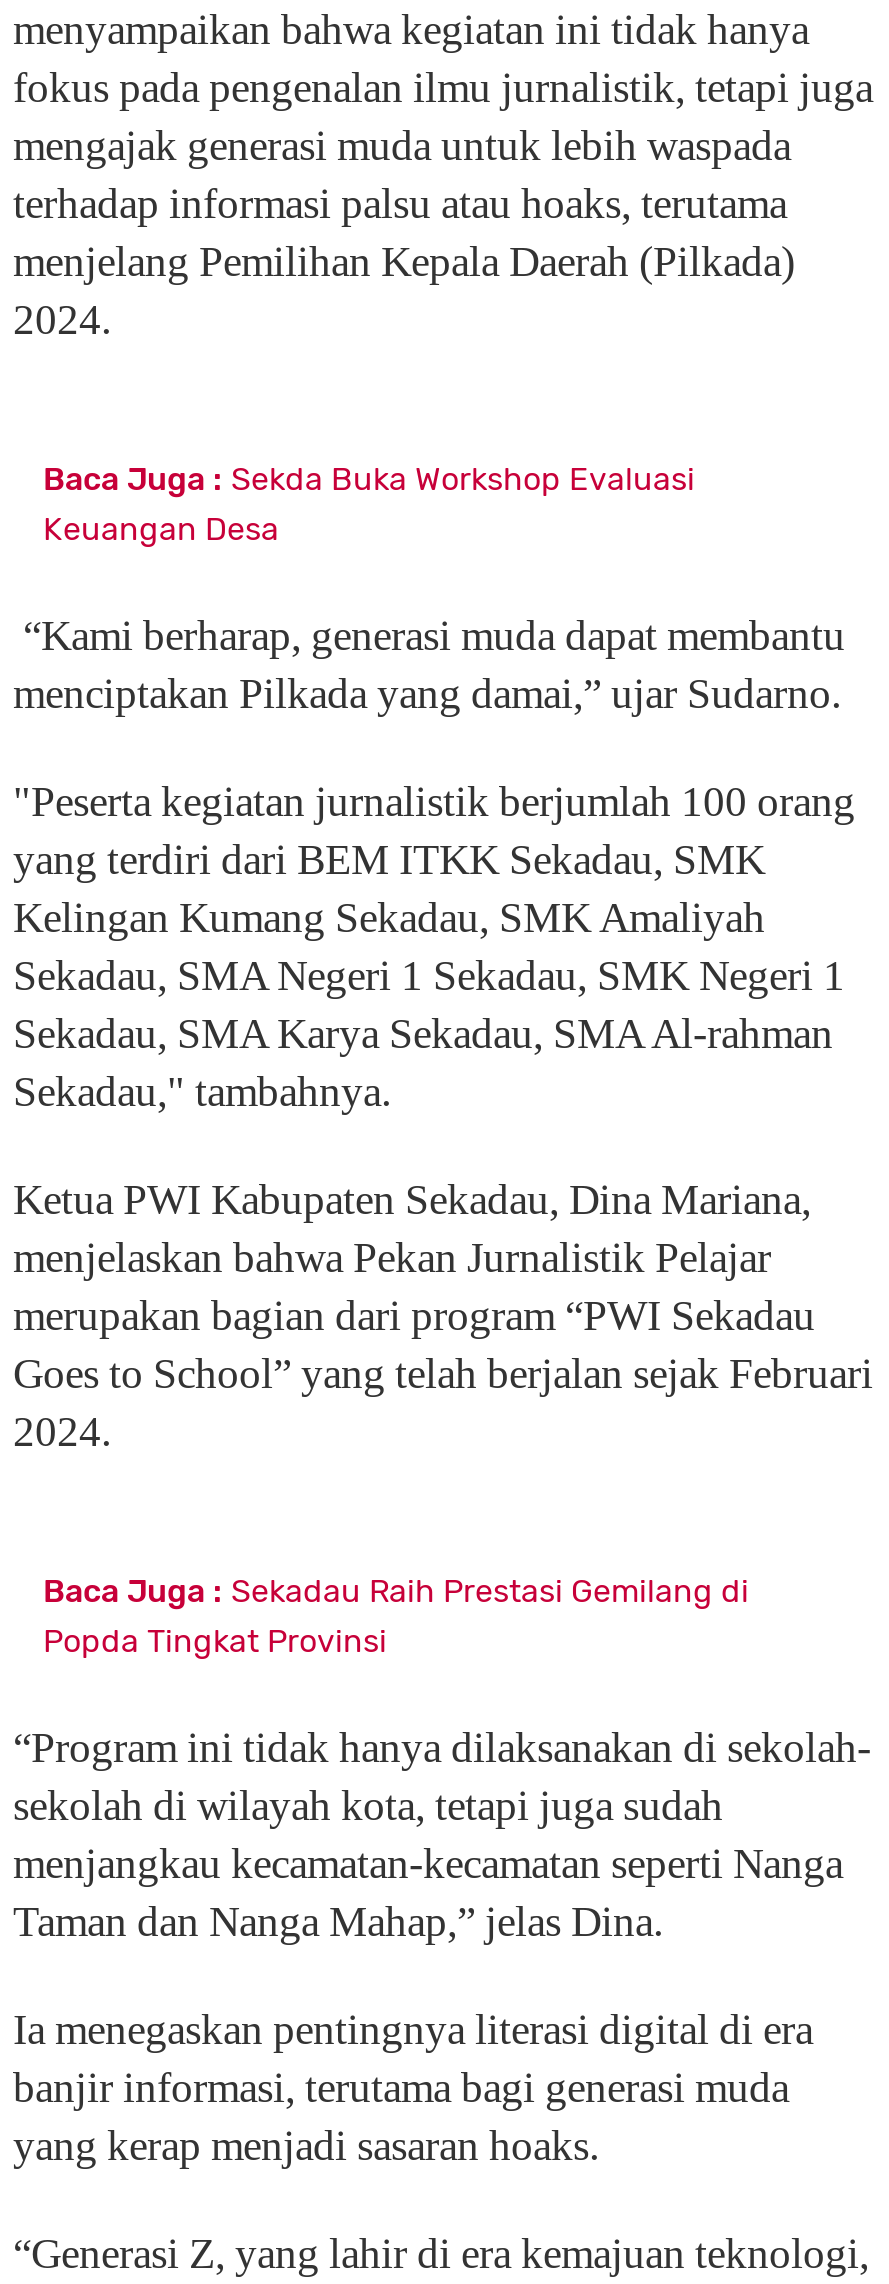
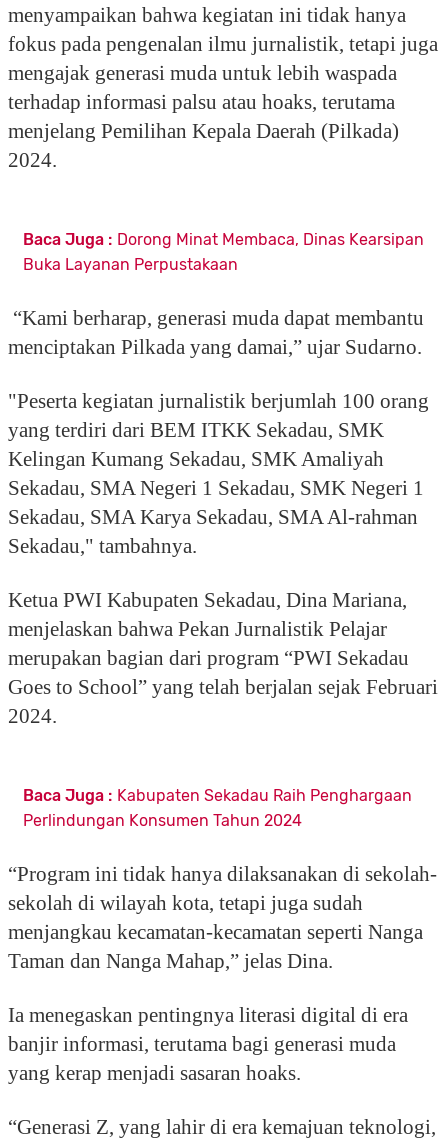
- Baca Juga : Sekda Buka Workshop Evaluasi
- Keuangan Desa
+ Baca Juga : Dorong Minat Membaca, Dinas Kearsipan
+ Buka Layanan Perpustakaan

- Baca Juga : Sekadau Raih Prestasi Gemilang di
- Popda Tingkat Provinsi
+ Baca Juga : Kabupaten Sekadau Raih Penghargaan
+ Perlindungan Konsumen Tahun 2024
